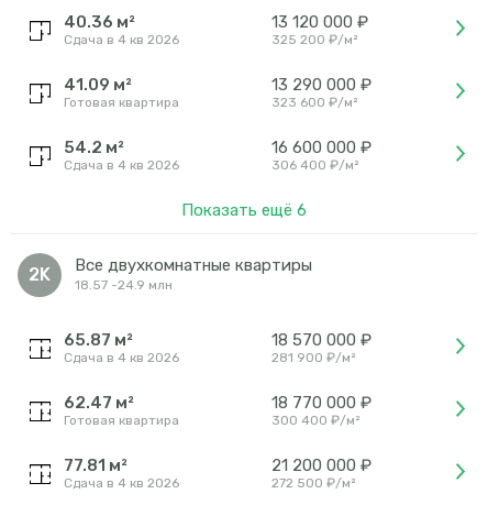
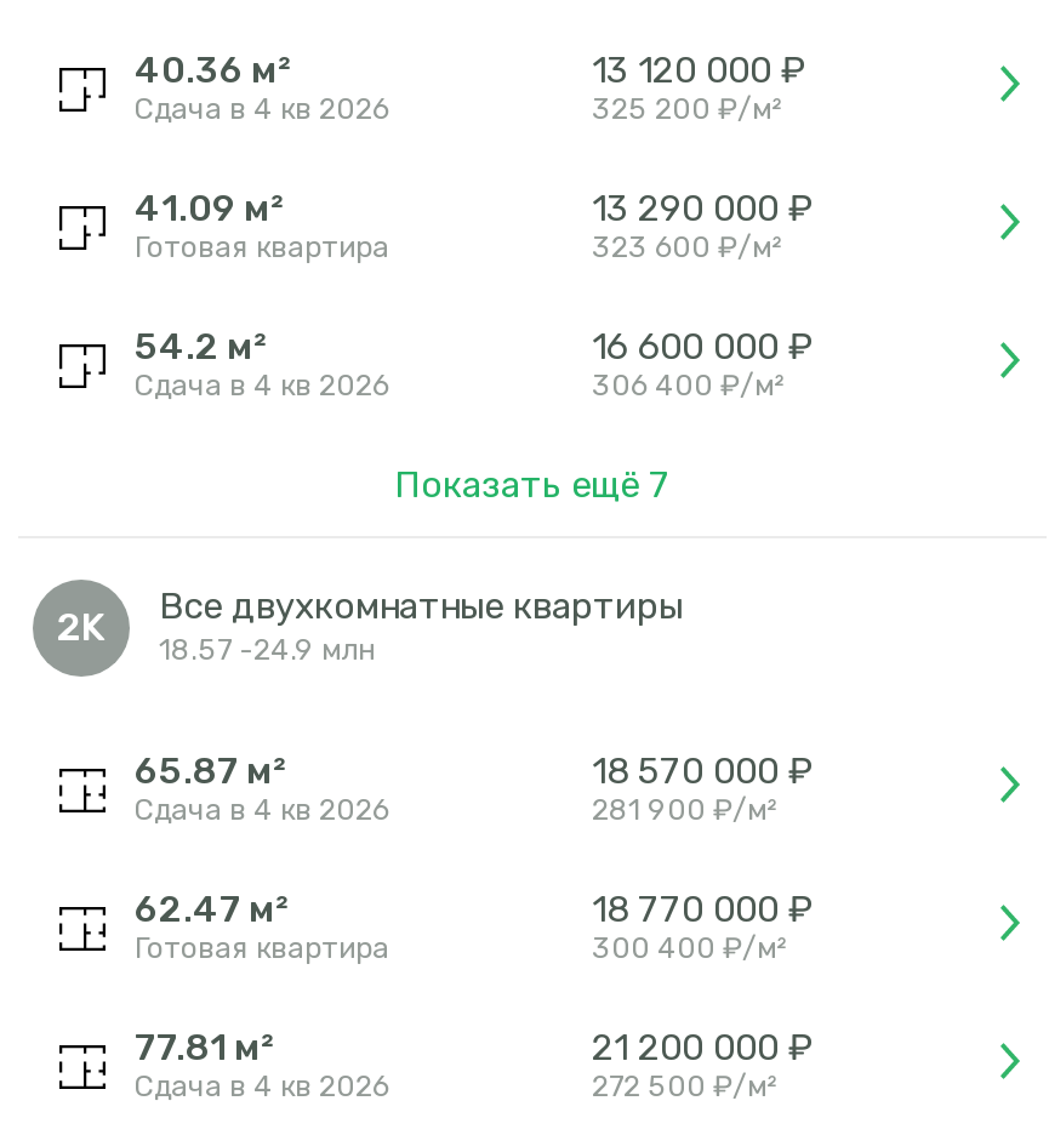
- Показать ещё 6
+ Показать ещё 7
